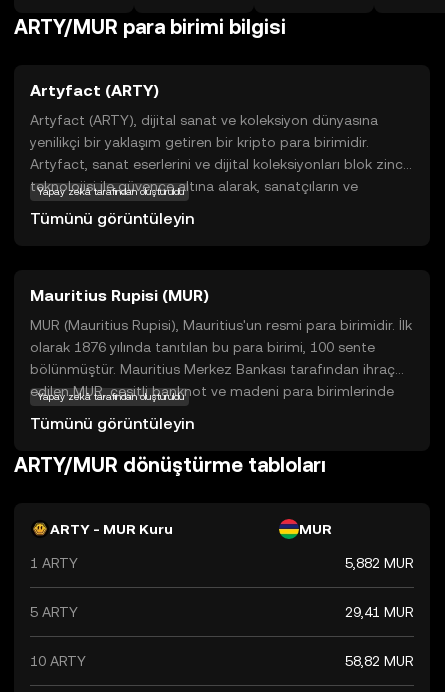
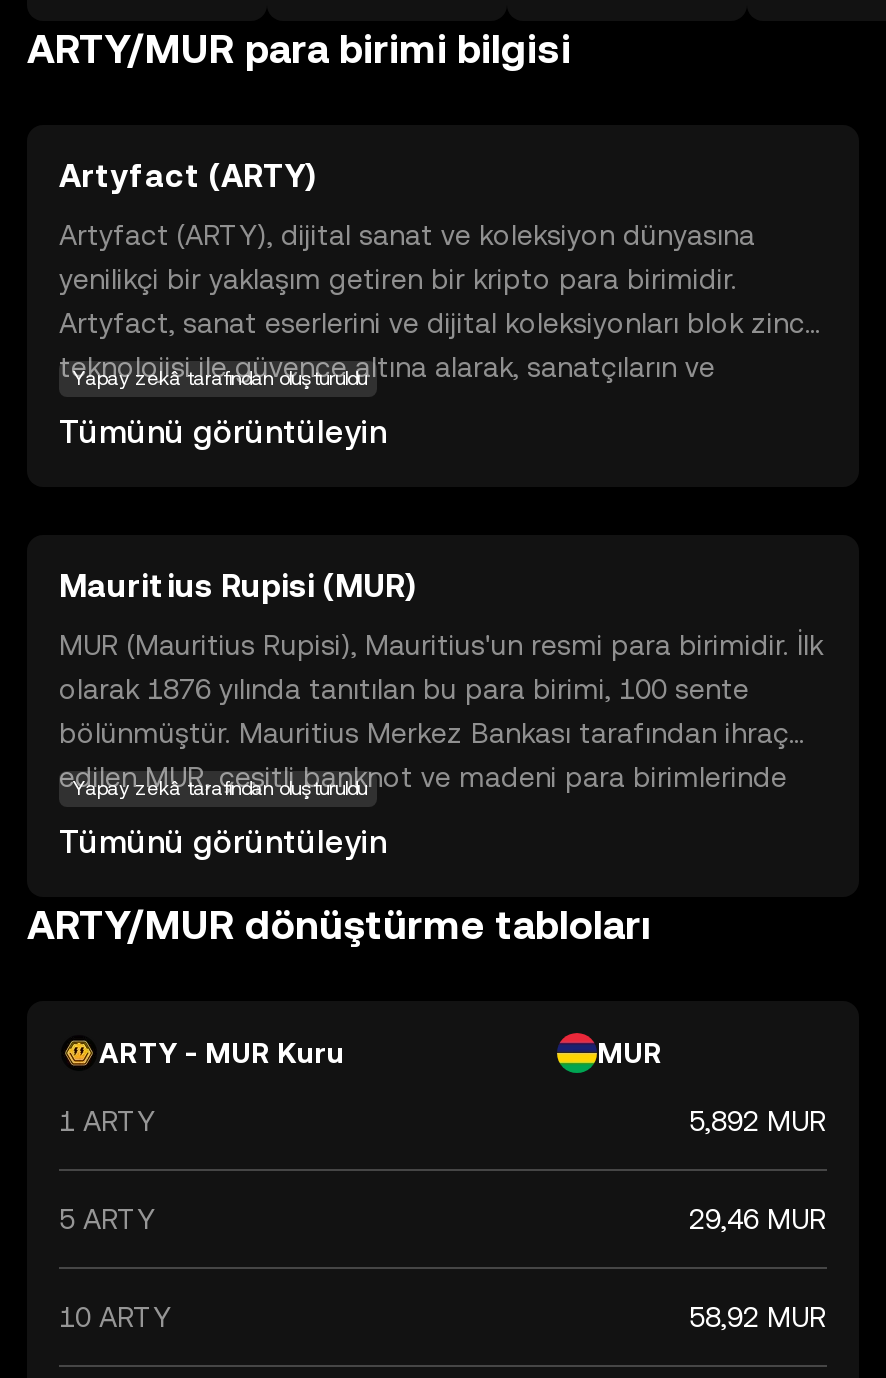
- 5,882 MUR
+ 5,892 MUR

- 29,41 MUR
+ 29,46 MUR

- 58,82 MUR
+ 58,92 MUR
